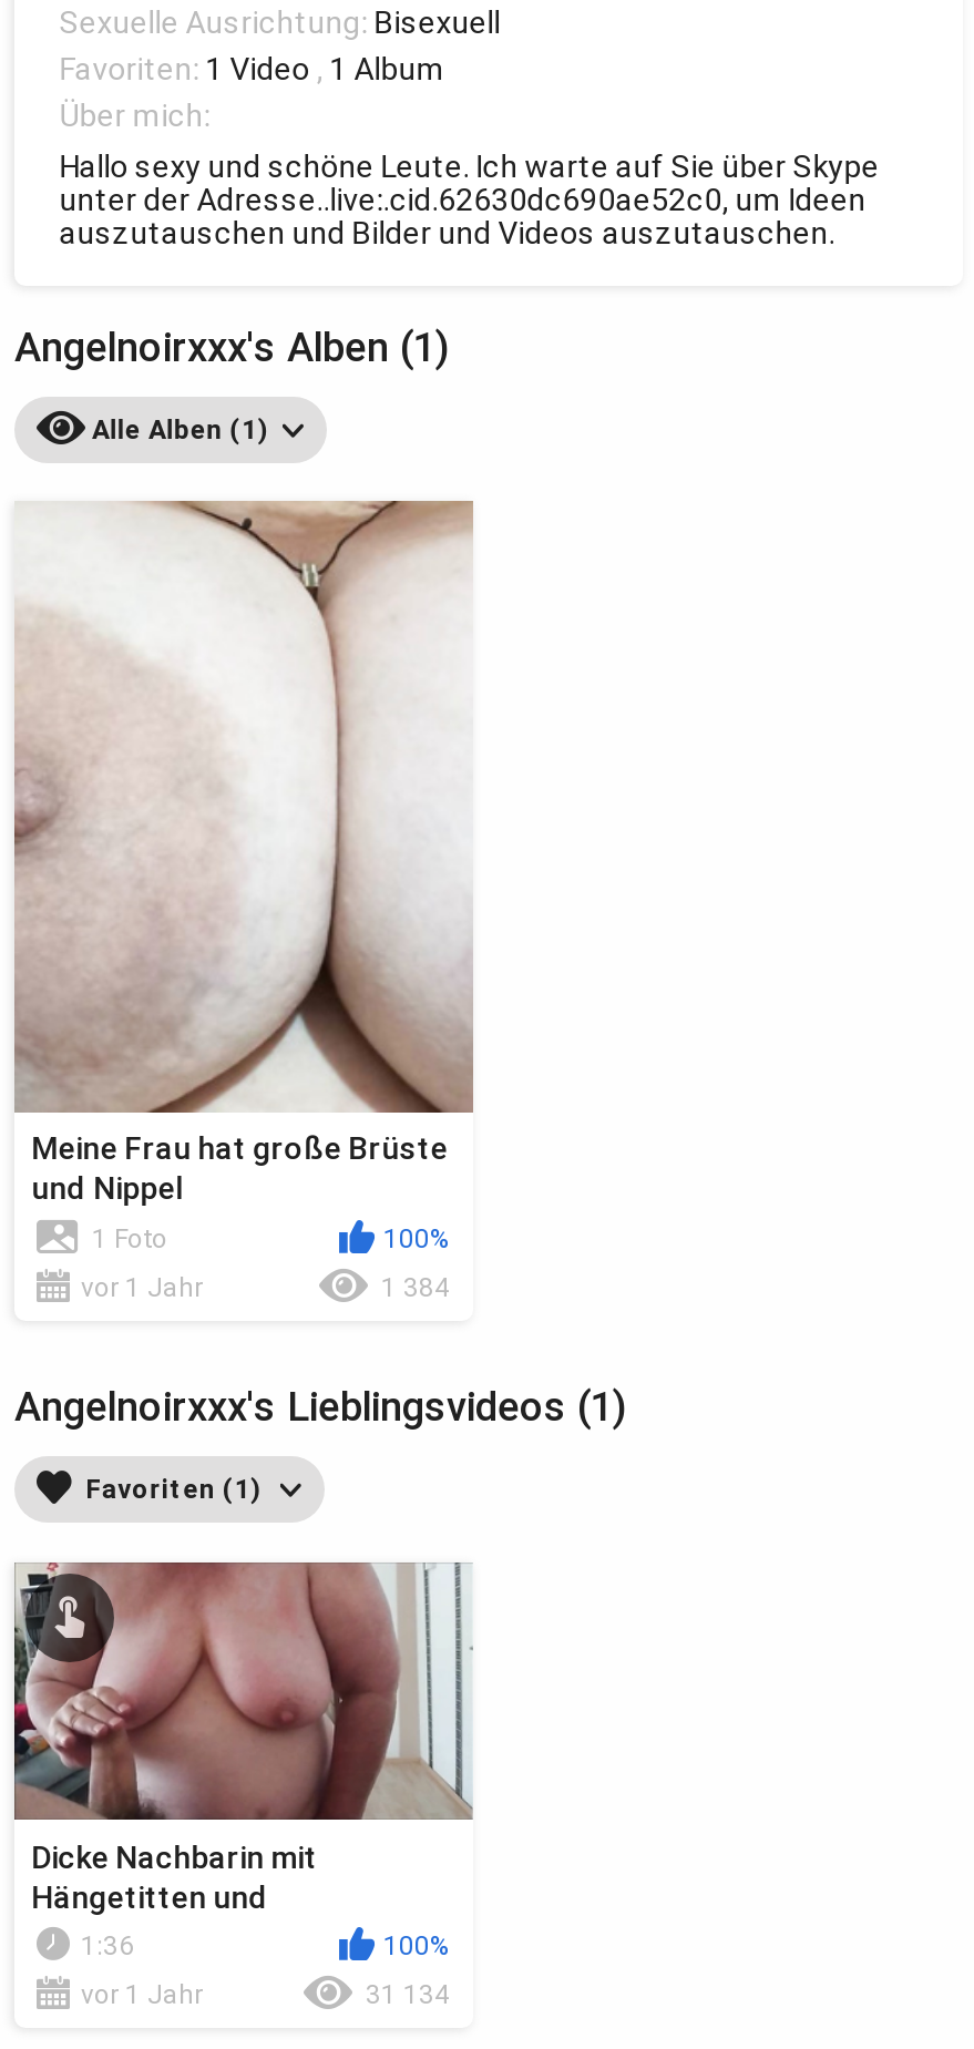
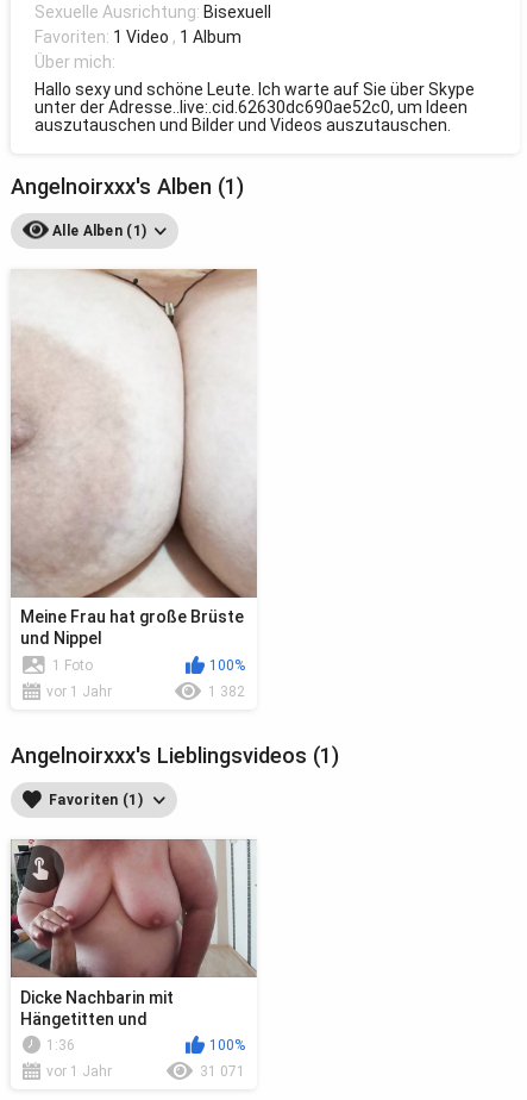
- 1 384
+ 1 382

- 31 134
+ 31 071
